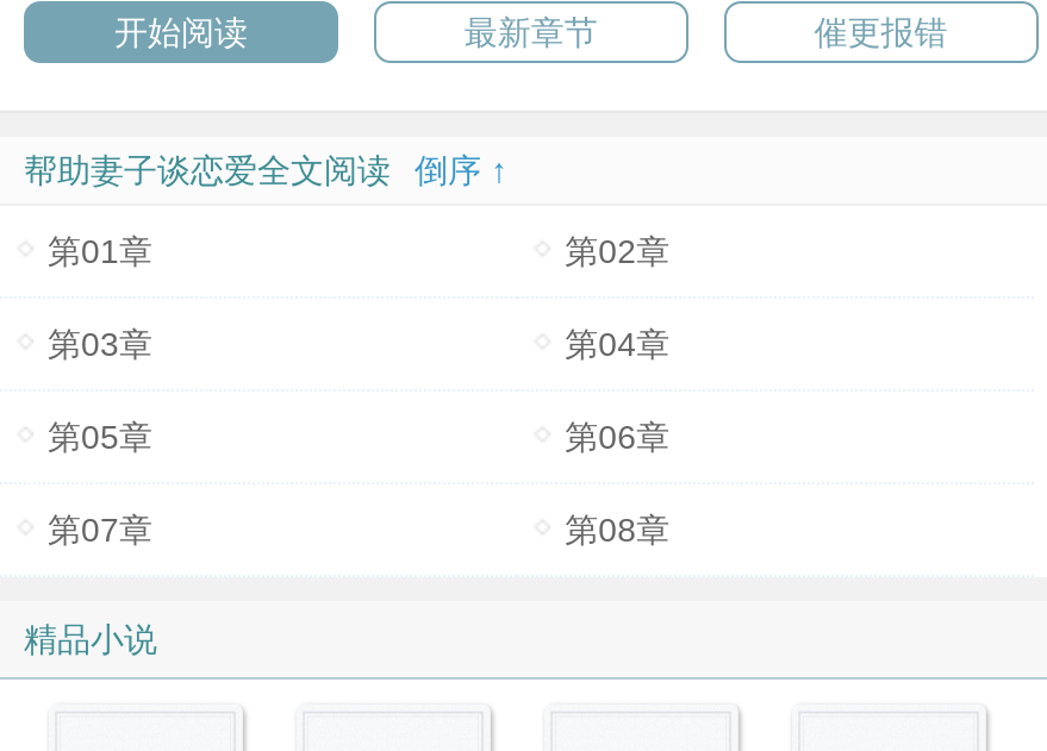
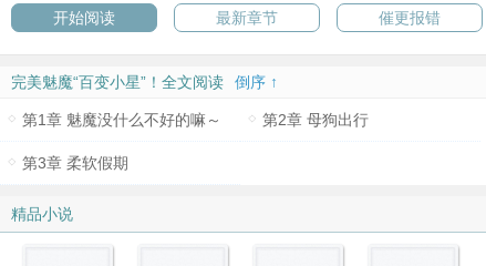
- 帮助妻子谈恋爱全文阅读
+ 完美魅魔“百变小星”！全文阅读

- 第01章
- 第02章
- 第03章
- 第04章
- 第05章
- 第06章
- 第07章
- 第08章
+ 第1章 魅魔没什么不好的嘛～
+ 第2章 母狗出行
+ 第3章 柔软假期
